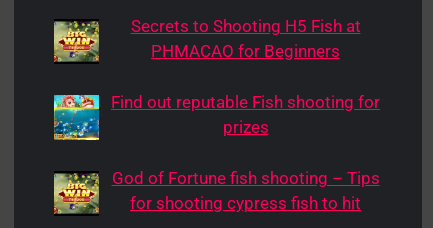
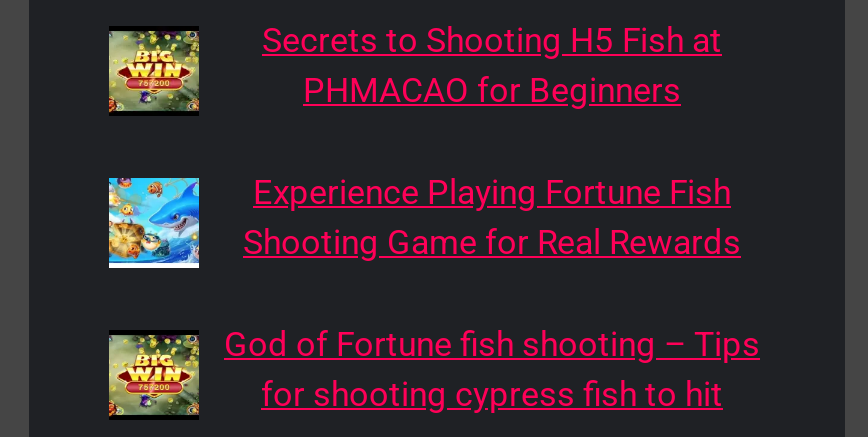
- [image]
- Find out reputable Fish shooting for
- prizes
+ [image]
+ Experience Playing Fortune Fish
+ Shooting Game for Real Rewards
